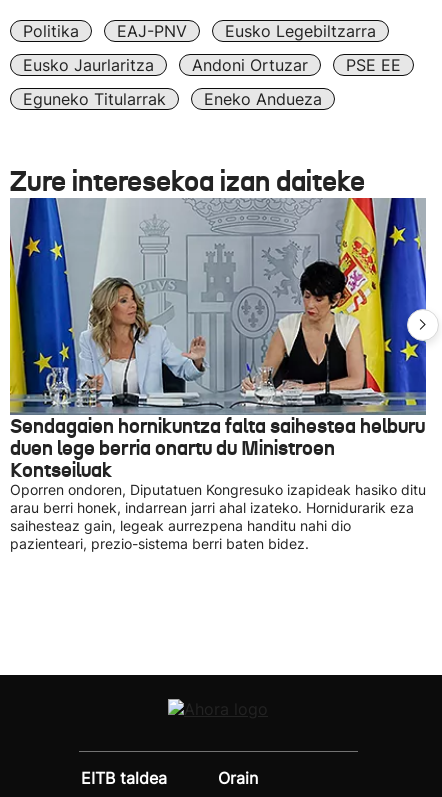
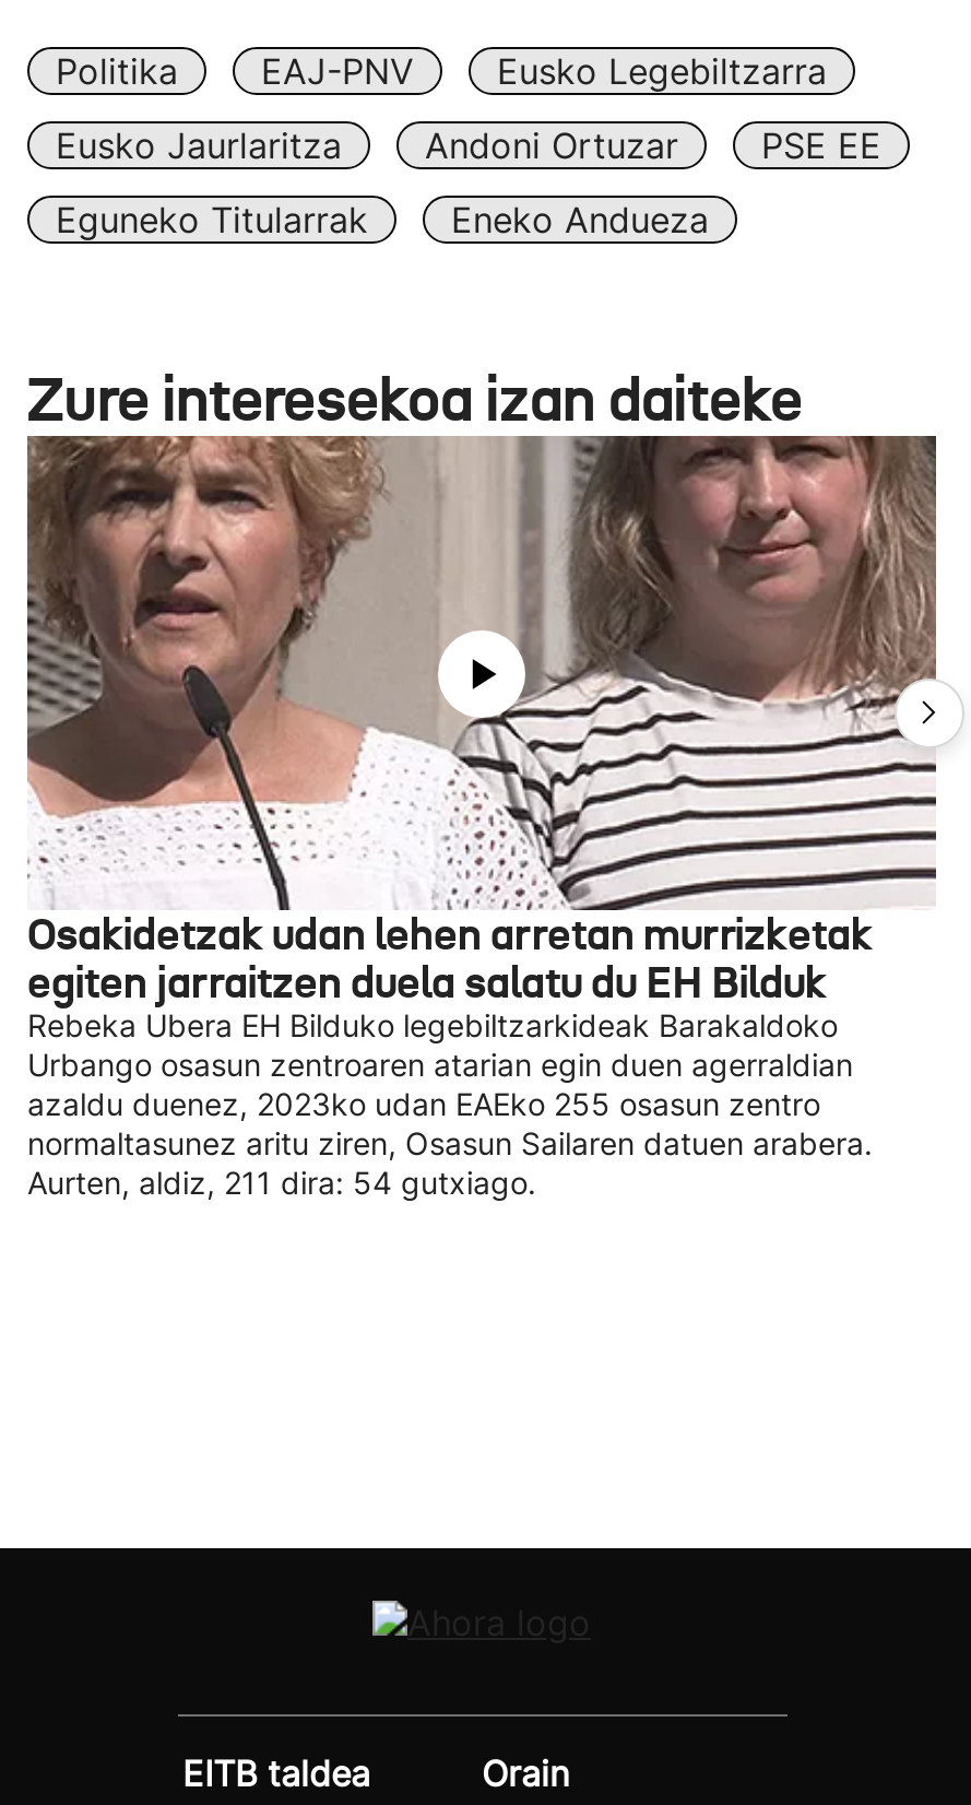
- [image]
- Sendagaien hornikuntza falta saihestea helburu
- duen lege berria onartu du Ministroen
- Kontseiluak
- Oporren ondoren, Diputatuen Kongresuko izapideak hasiko ditu
- arau berri honek, indarrean jarri ahal izateko. Hornidurarik eza
- saihesteaz gain, legeak aurrezpena handitu nahi dio
- pazienteari, prezio-sistema berri baten bidez.
+ [image]
+ Osakidetzak udan lehen arretan murrizketak
+ egiten jarraitzen duela salatu du EH Bilduk
+ Rebeka Ubera EH Bilduko legebiltzarkideak Barakaldoko
+ Urbango osasun zentroaren atarian egin duen agerraldian
+ azaldu duenez, 2023ko udan EAEko 255 osasun zentro
+ normaltasunez aritu ziren, Osasun Sailaren datuen arabera.
+ Aurten, aldiz, 211 dira: 54 gutxiago.
